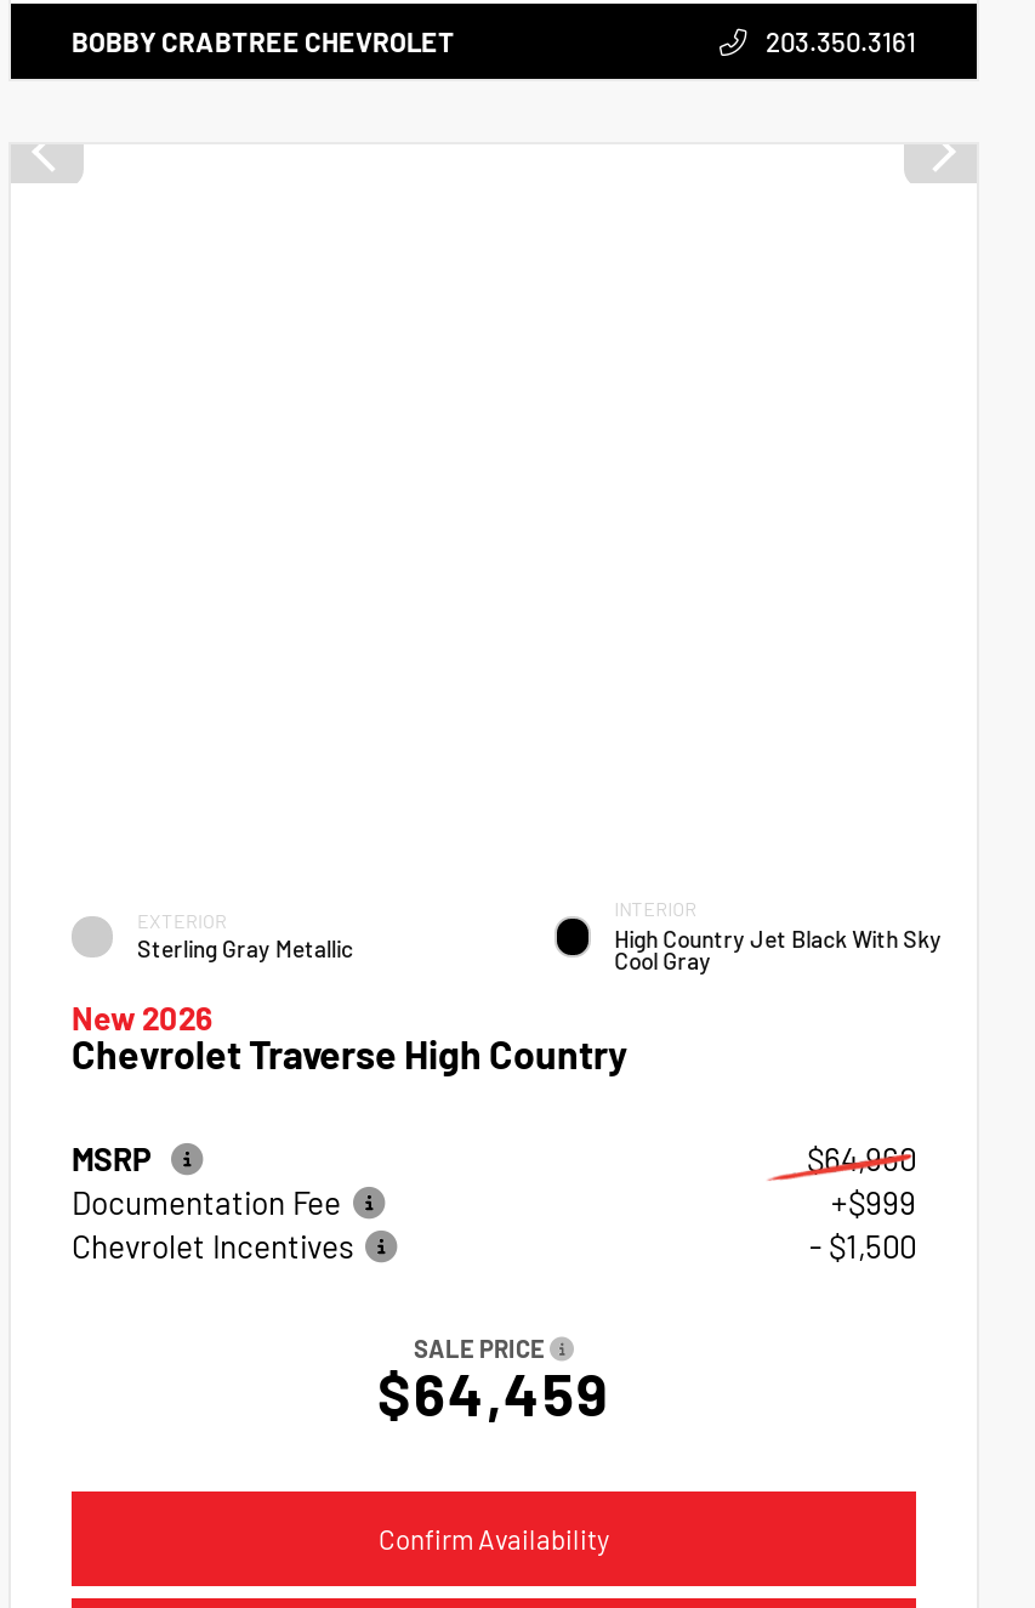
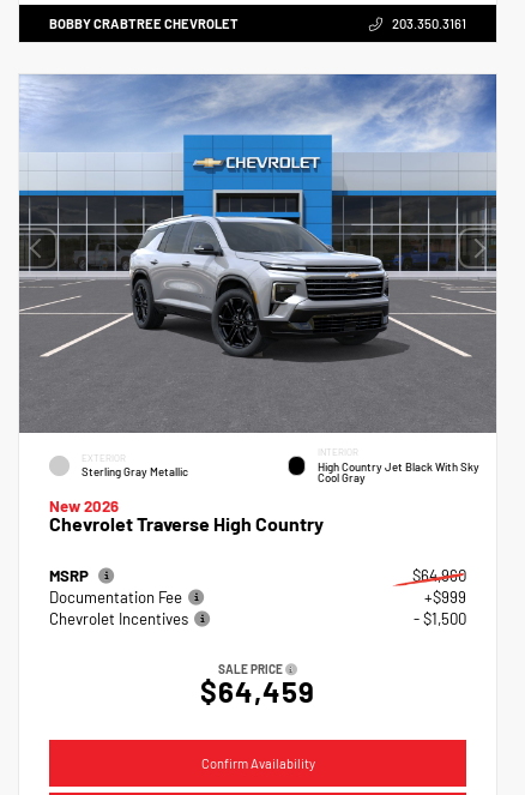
+ [image]
